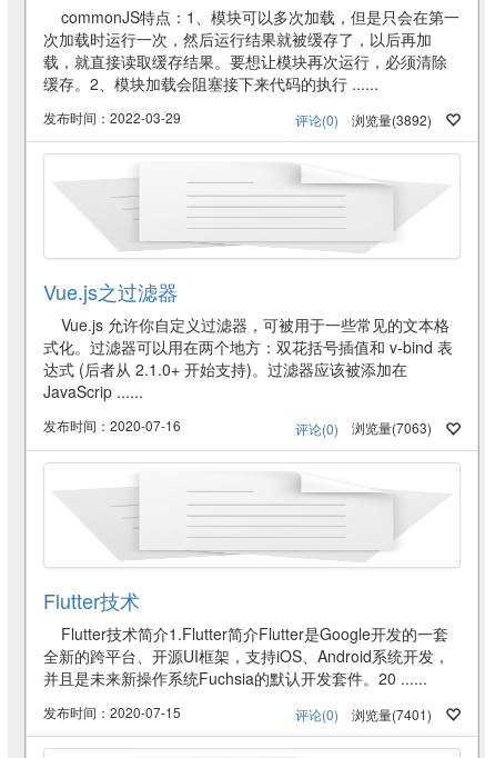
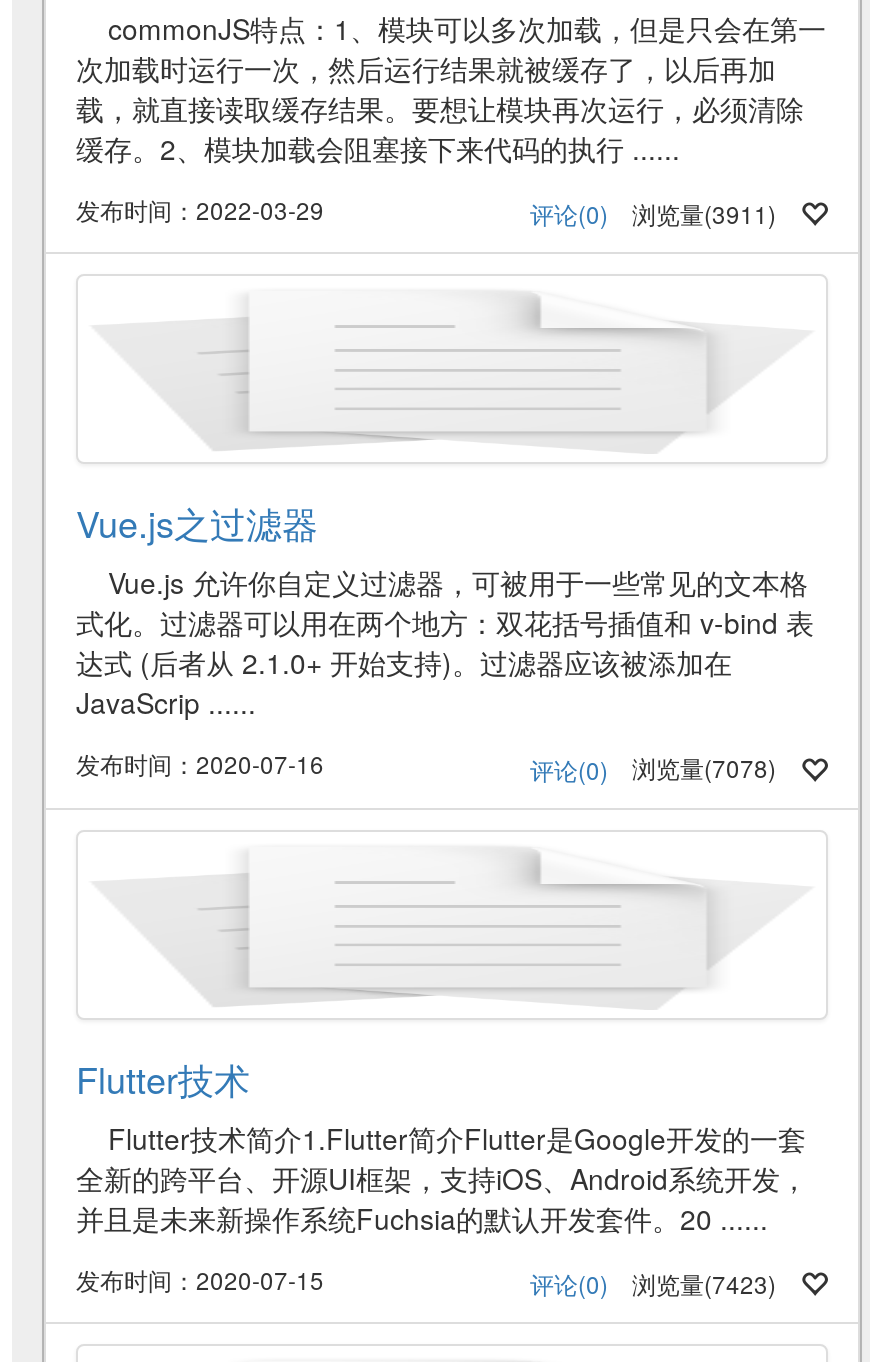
- 评论(0) 浏览量(3892)
+ 评论(0) 浏览量(3911)

- 评论(0) 浏览量(7063)
+ 评论(0) 浏览量(7078)

- 评论(0) 浏览量(7401)
+ 评论(0) 浏览量(7423)
